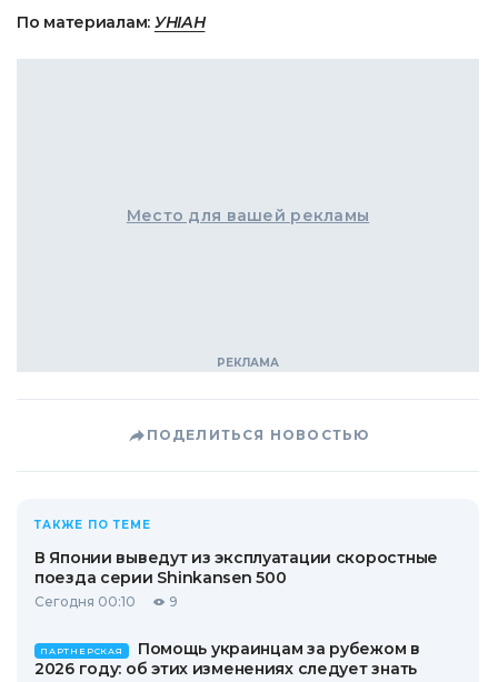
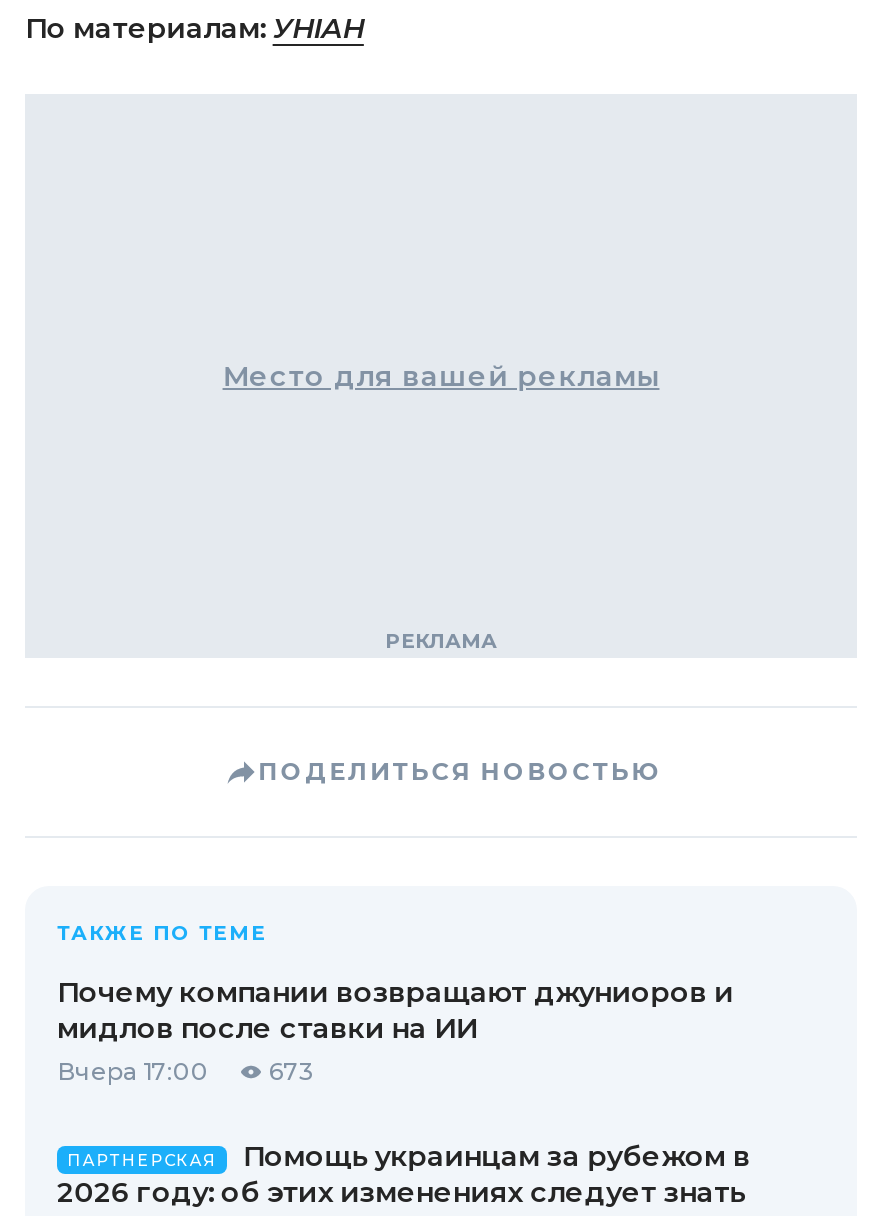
- В Японии выведут из эксплуатации скоростные
- поезда серии Shinkansen 500
- Сегодня 00:10
- 9
+ Почему компании возвращают джуниоров и
+ мидлов после ставки на ИИ
+ Вчера 17:00
+ 673
